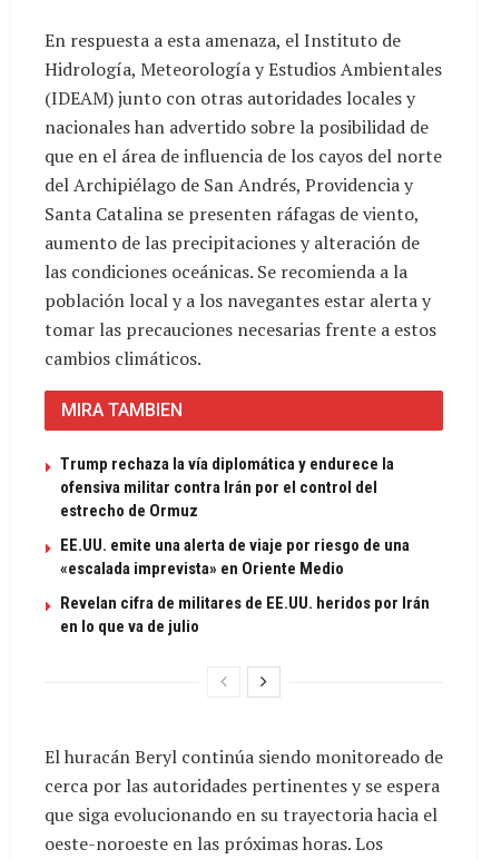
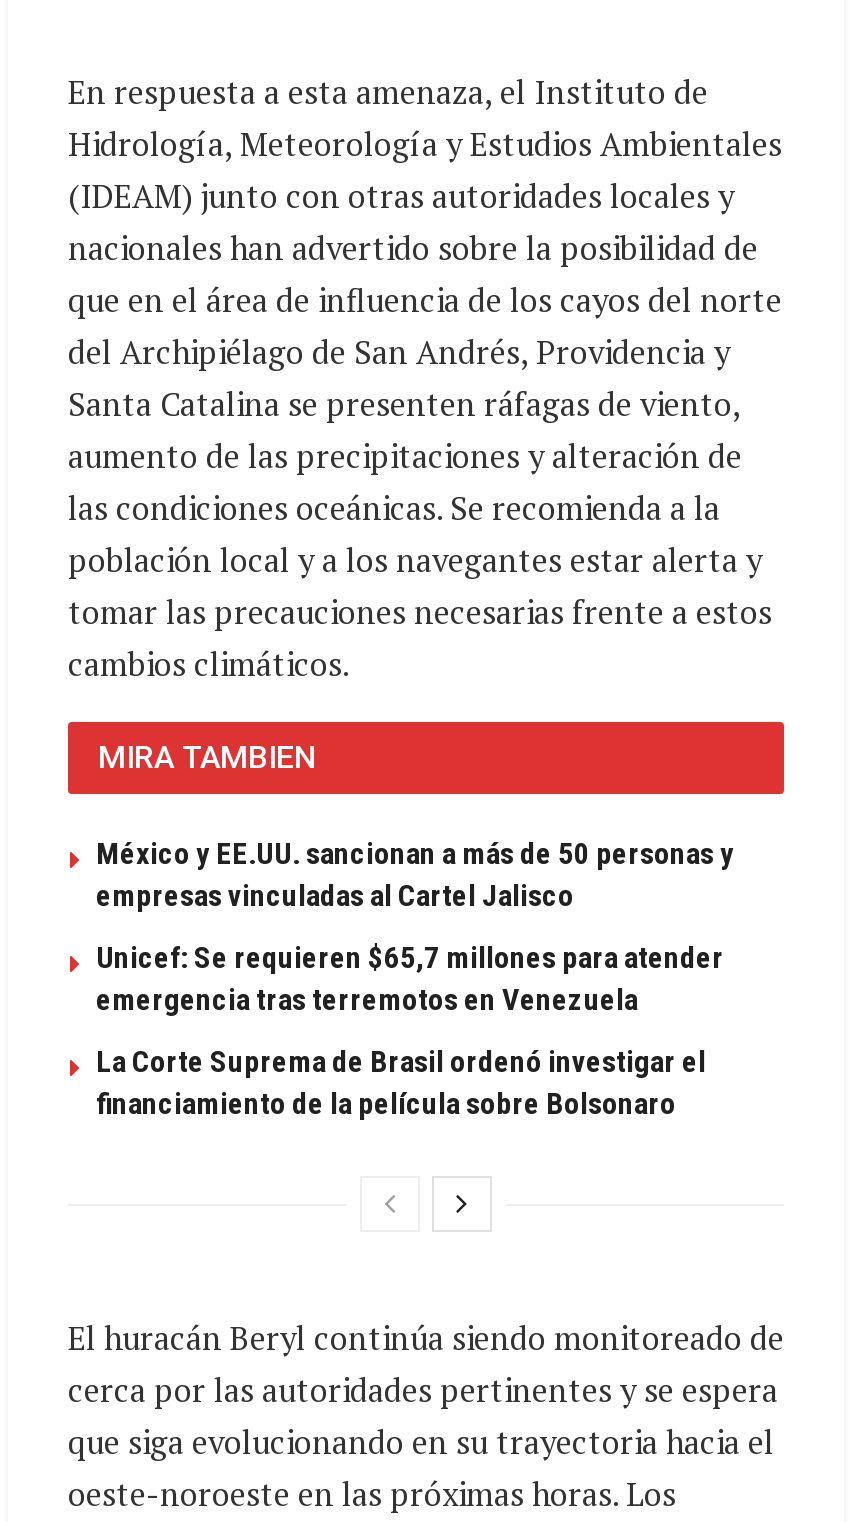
- Trump rechaza la vía diplomática y endurece la
- ofensiva militar contra Irán por el control del
- estrecho de Ormuz
+ México y EE.UU. sancionan a más de 50 personas y
+ empresas vinculadas al Cartel Jalisco

- EE.UU. emite una alerta de viaje por riesgo de una
- «escalada imprevista» en Oriente Medio
+ Unicef: Se requieren $65,7 millones para atender
+ emergencia tras terremotos en Venezuela

- Revelan cifra de militares de EE.UU. heridos por Irán
- en lo que va de julio
+ La Corte Suprema de Brasil ordenó investigar el
+ financiamiento de la película sobre Bolsonaro
